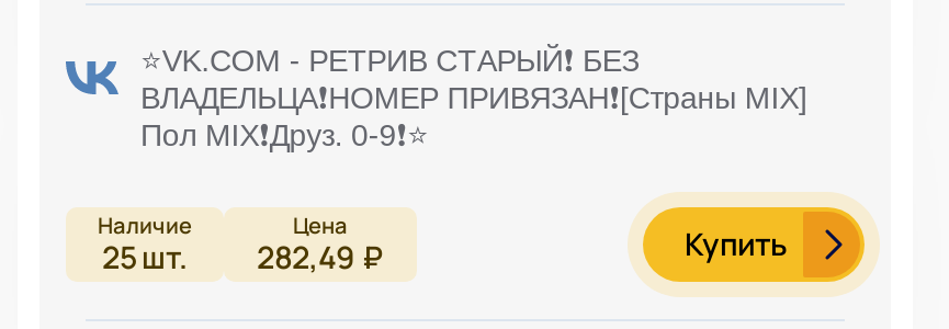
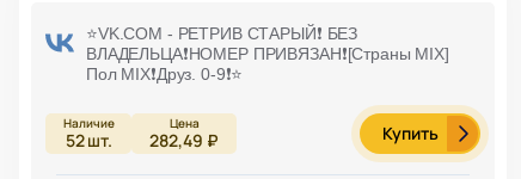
- 25 шт. 282,49 ₽
+ 52 шт. 282,49 ₽
